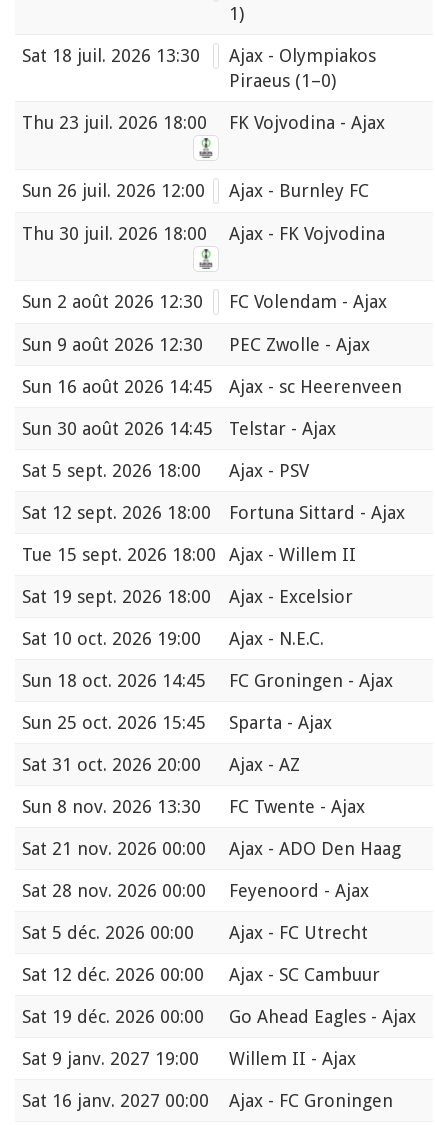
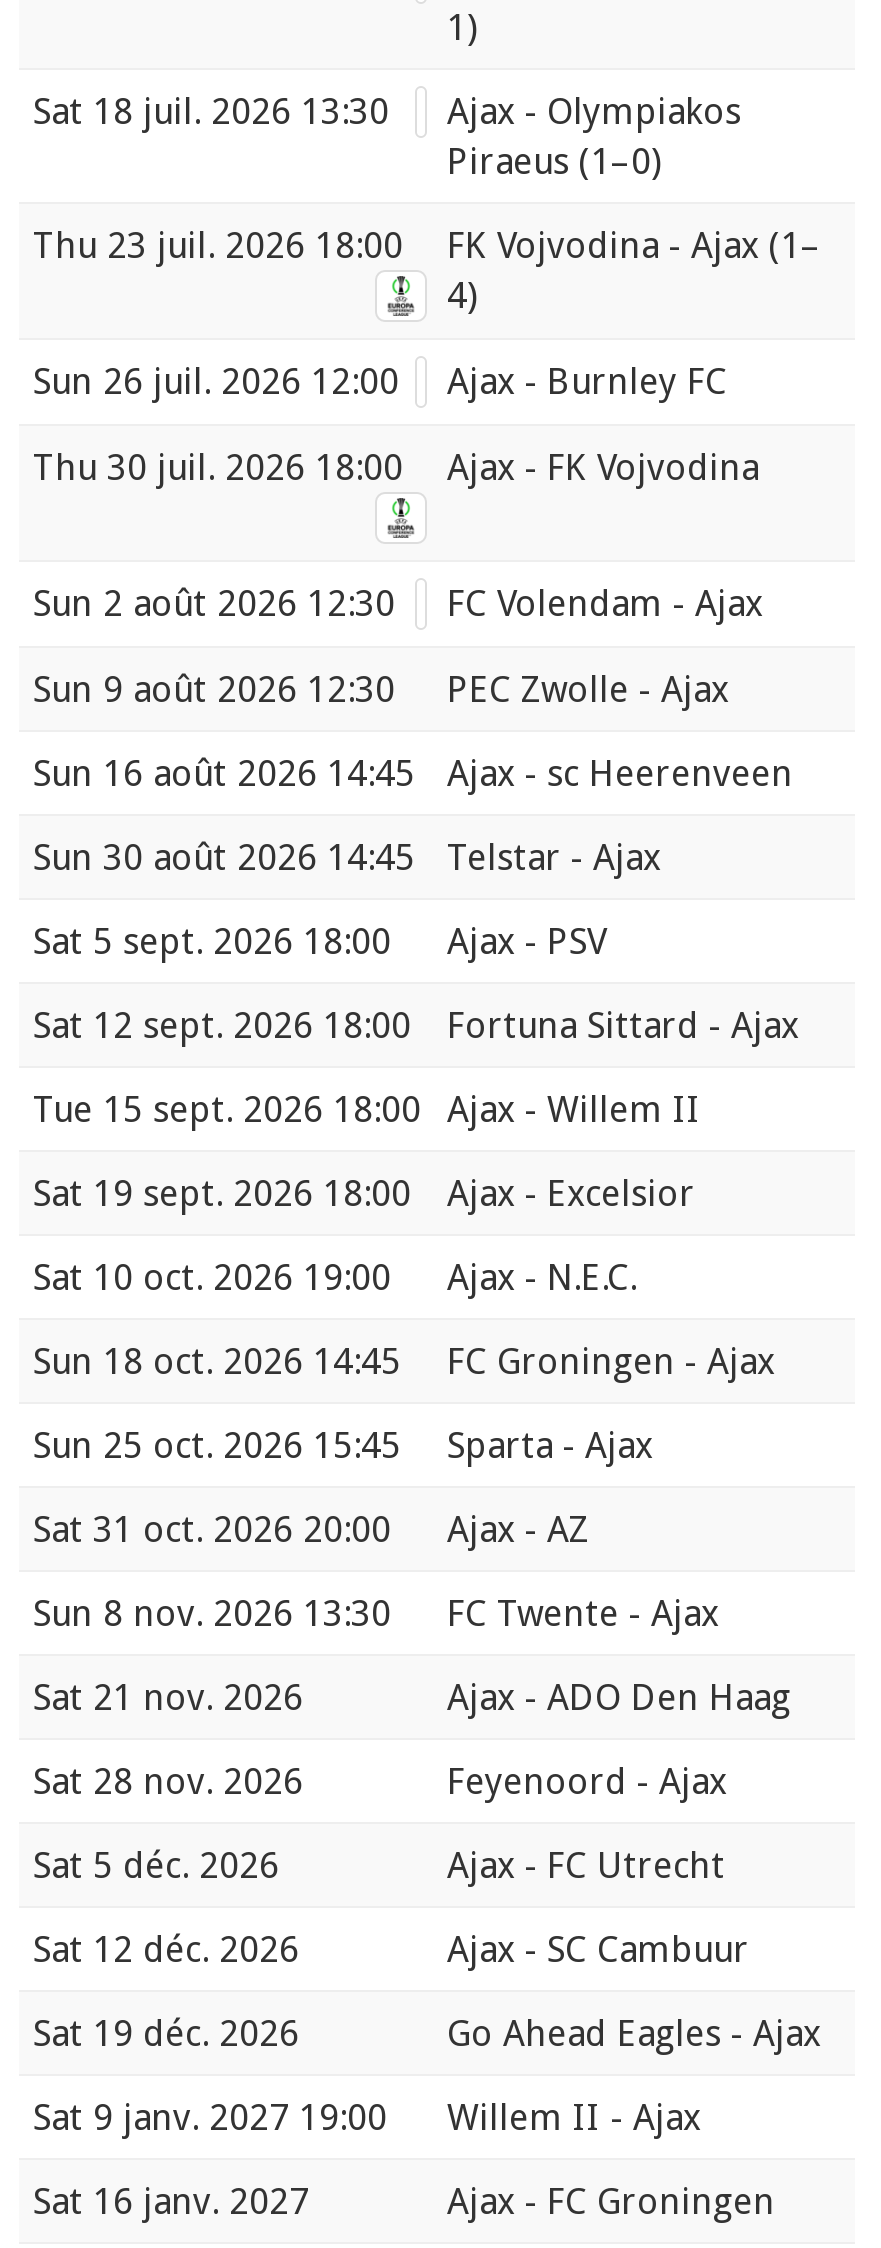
- FK Vojvodina - Ajax
+ FK Vojvodina - Ajax (1–
+ 4)

- Sat 21 nov. 2026 00:00
+ Sat 21 nov. 2026

- Sat 28 nov. 2026 00:00
+ Sat 28 nov. 2026

- Sat 5 déc. 2026 00:00
+ Sat 5 déc. 2026

- Sat 12 déc. 2026 00:00
+ Sat 12 déc. 2026

- Sat 19 déc. 2026 00:00
+ Sat 19 déc. 2026

- Sat 16 janv. 2027 00:00
+ Sat 16 janv. 2027
